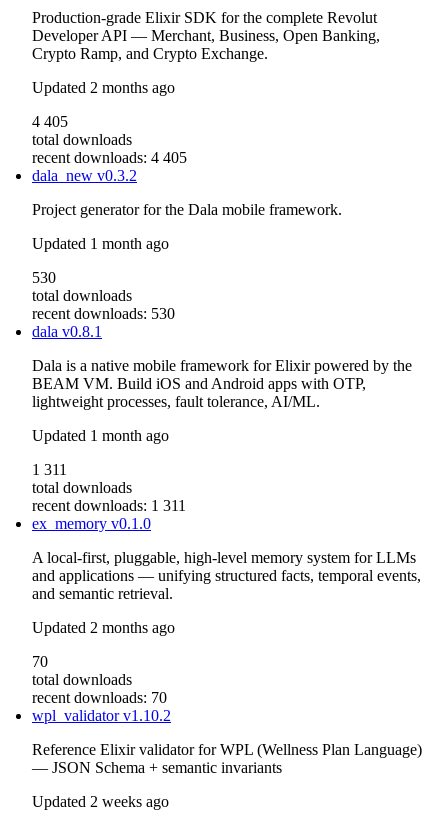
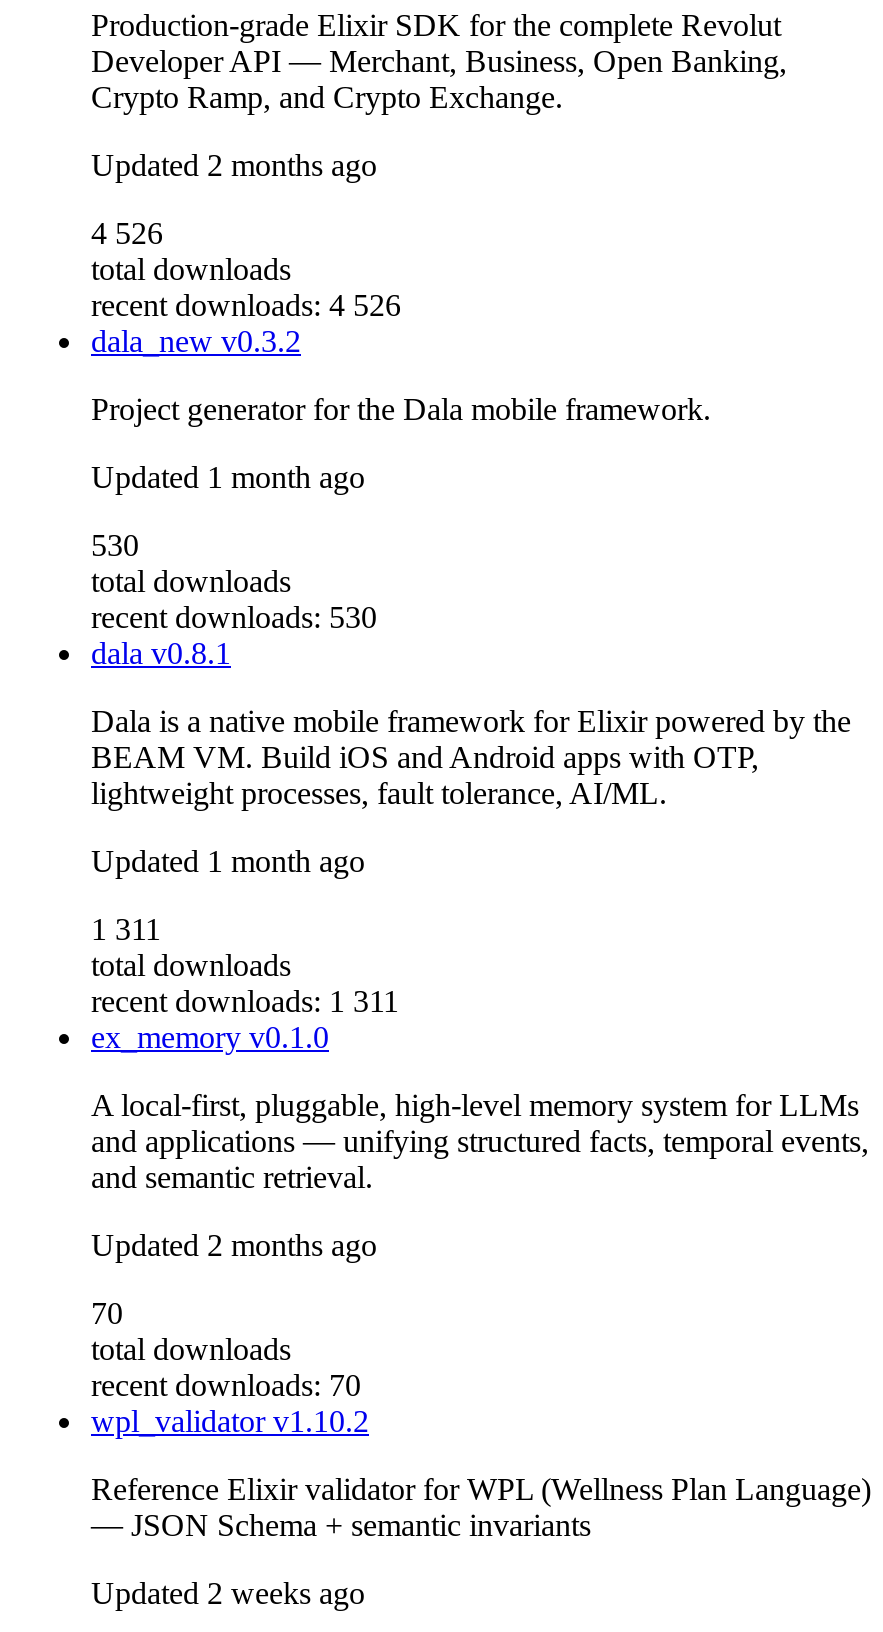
- 4 405
+ 4 526

- recent downloads: 4 405
+ recent downloads: 4 526
